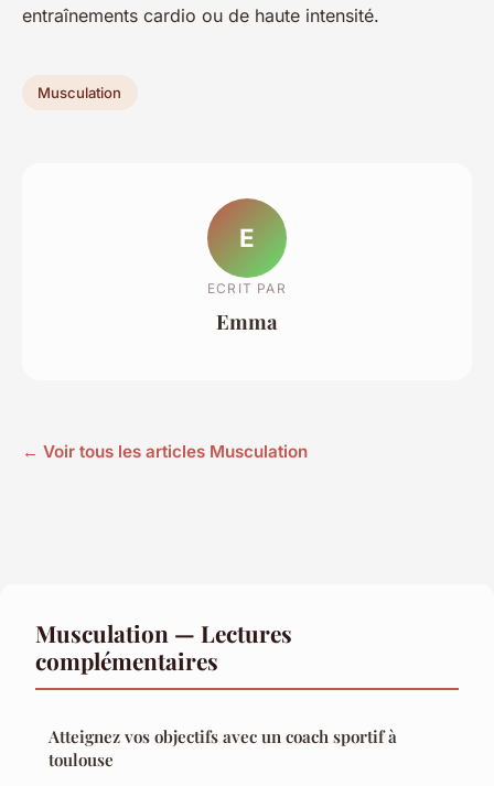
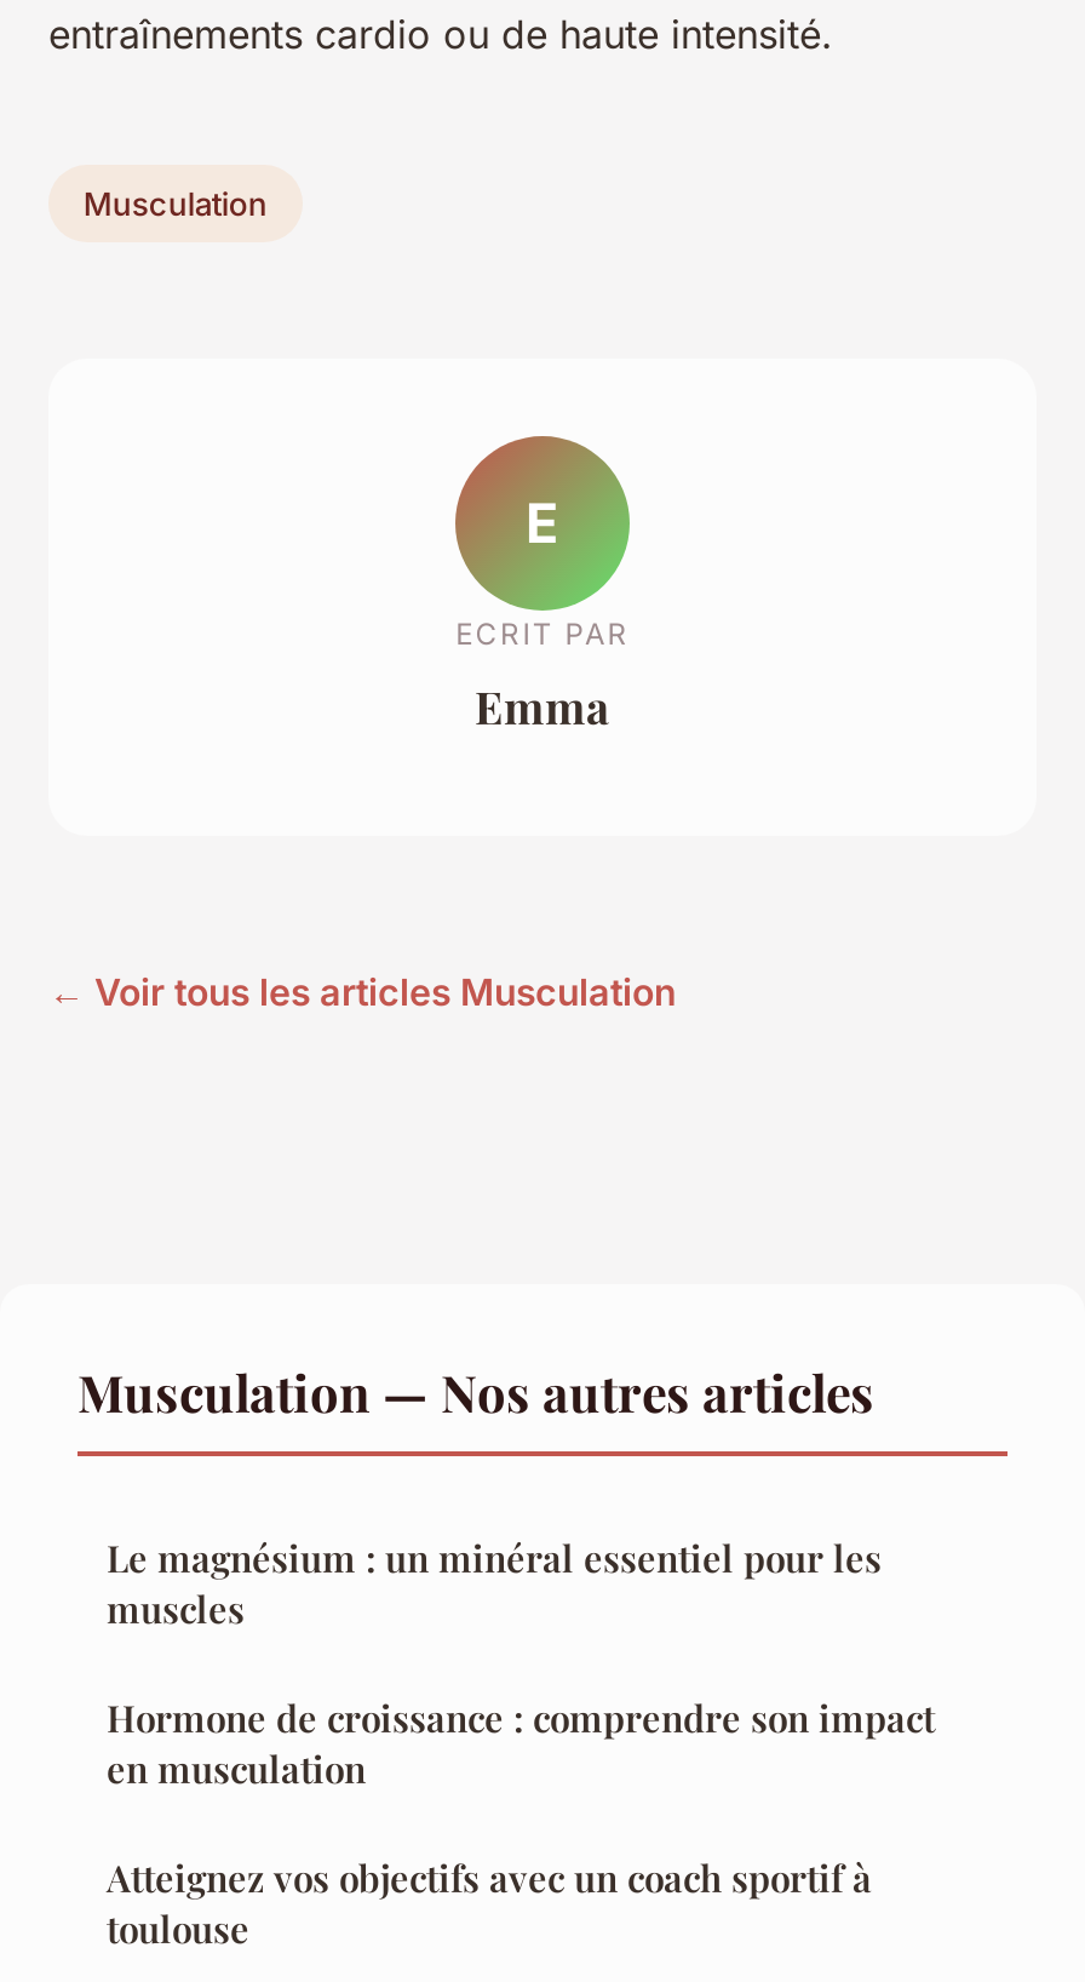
- Musculation — Lectures
- complémentaires
+ Musculation — Nos autres articles
+ Le magnésium : un minéral essentiel pour les
+ muscles
+ Hormone de croissance : comprendre son impact
+ en musculation
